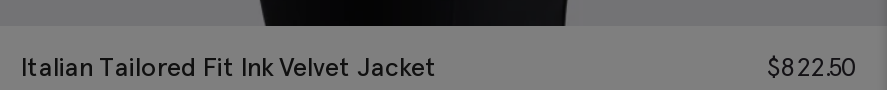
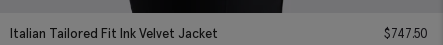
- $822.50
+ $747.50
